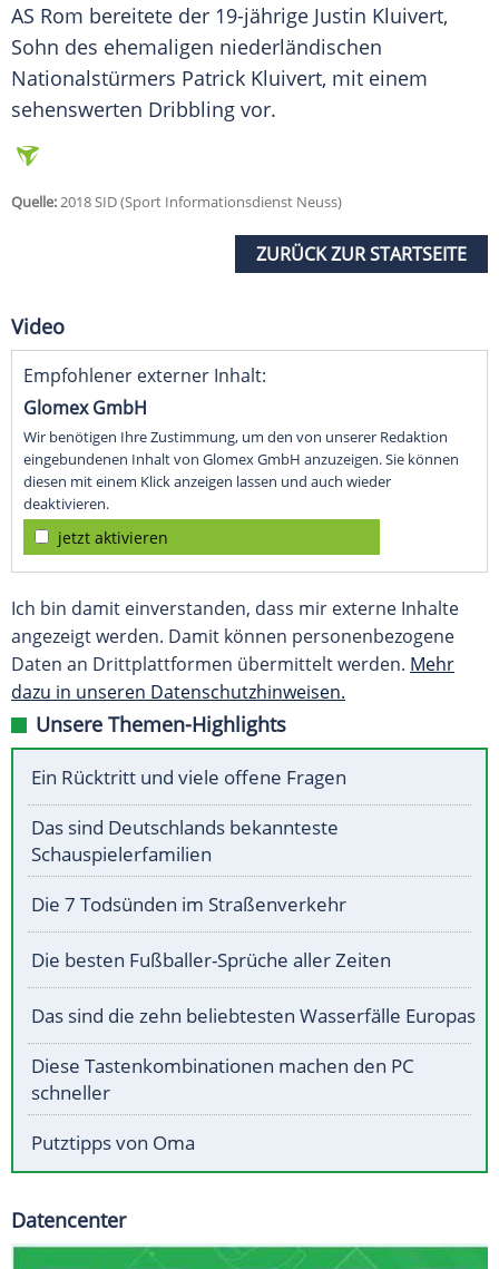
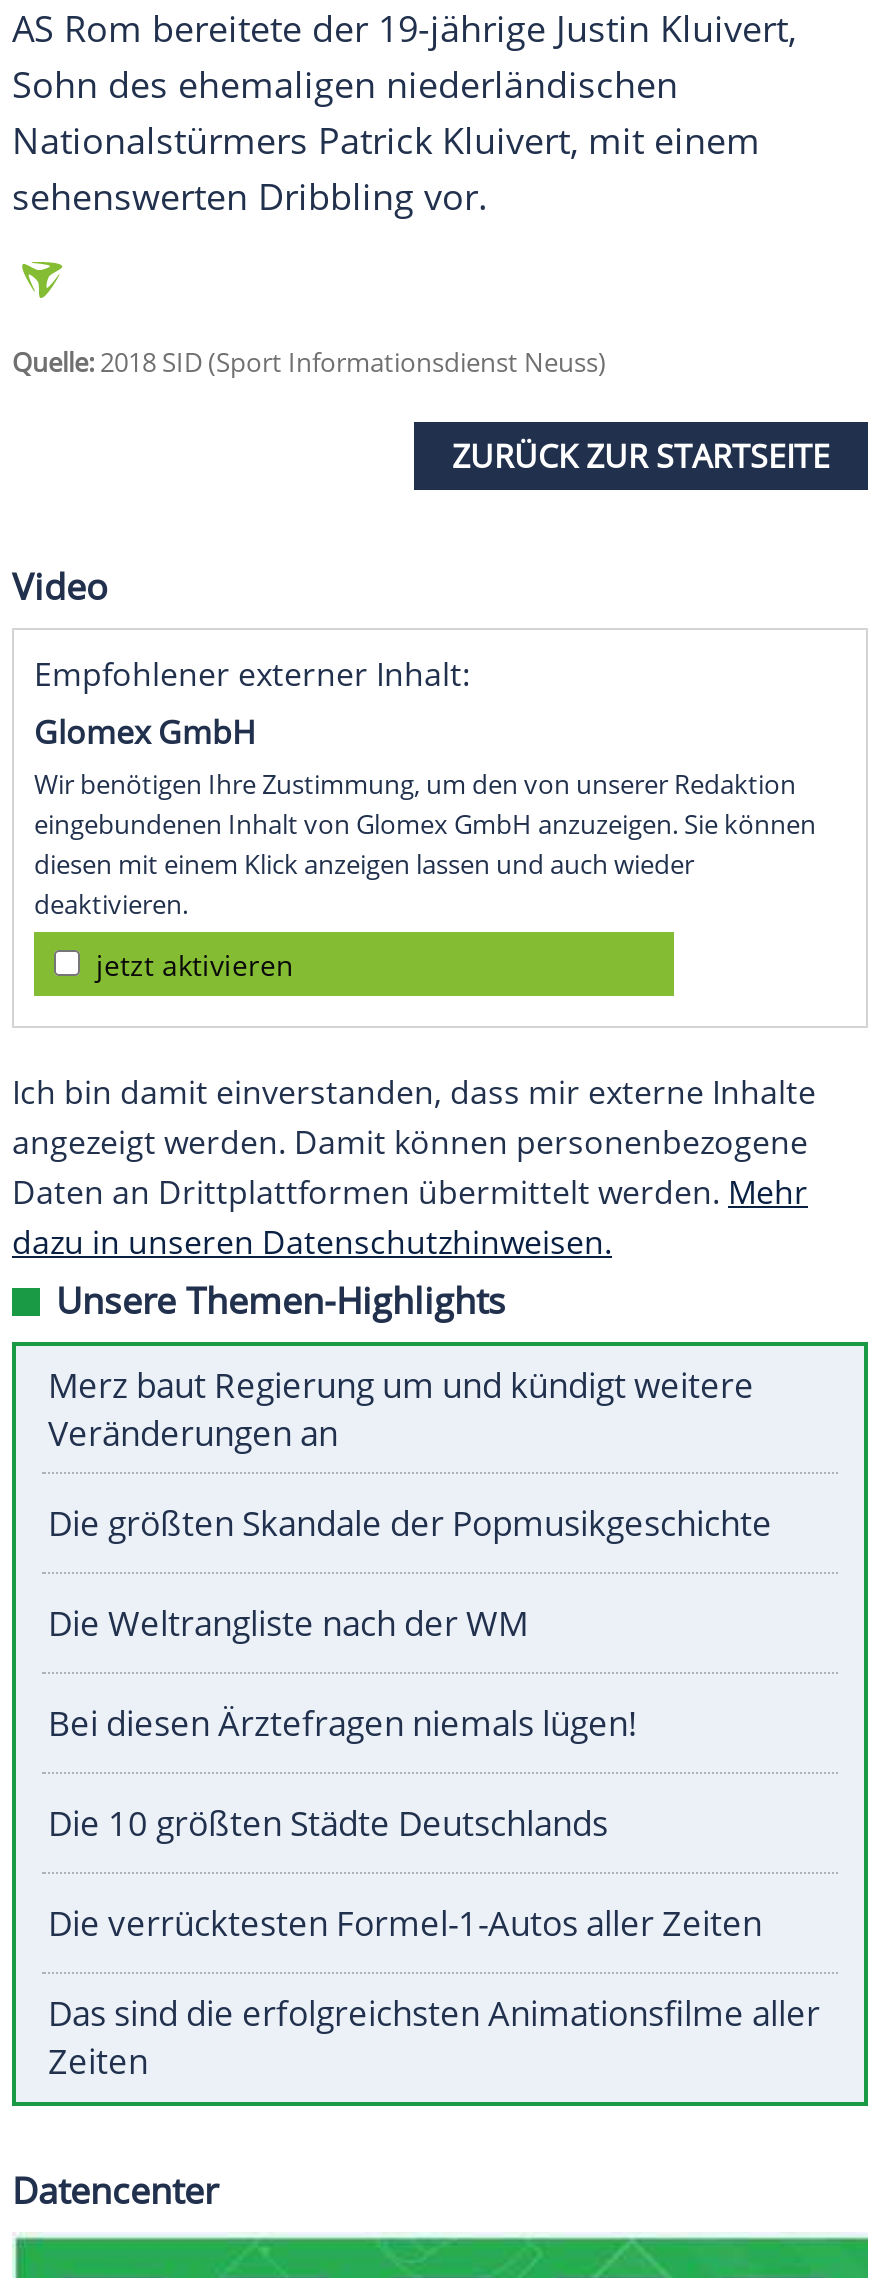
- Ein Rücktritt und viele offene Fragen
+ Merz baut Regierung um und kündigt weitere
+ Veränderungen an

- Das sind Deutschlands bekannteste
- Schauspielerfamilien
+ Die größten Skandale der Popmusikgeschichte

- Die 7 Todsünden im Straßenverkehr
+ Die Weltrangliste nach der WM

- Die besten Fußballer-Sprüche aller Zeiten
+ Bei diesen Ärztefragen niemals lügen!

- Das sind die zehn beliebtesten Wasserfälle Europas
+ Die 10 größten Städte Deutschlands

- Diese Tastenkombinationen machen den PC
- schneller
+ Die verrücktesten Formel-1-Autos aller Zeiten

- Putztipps von Oma
+ Das sind die erfolgreichsten Animationsfilme aller
+ Zeiten
